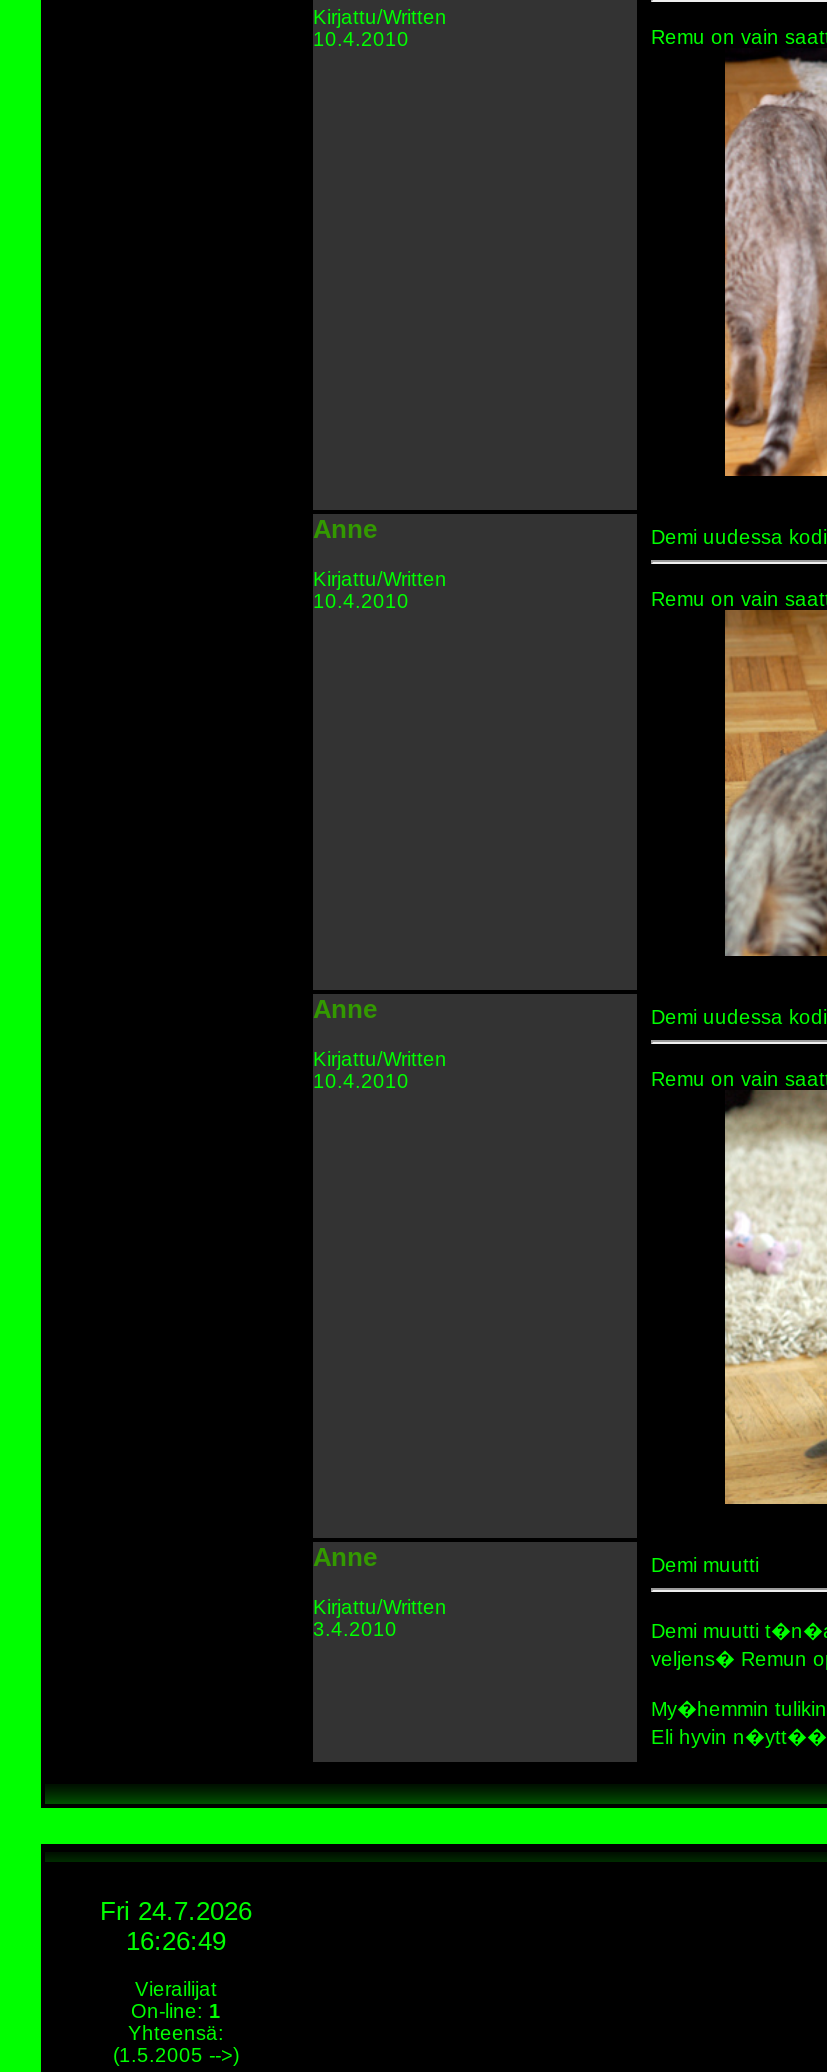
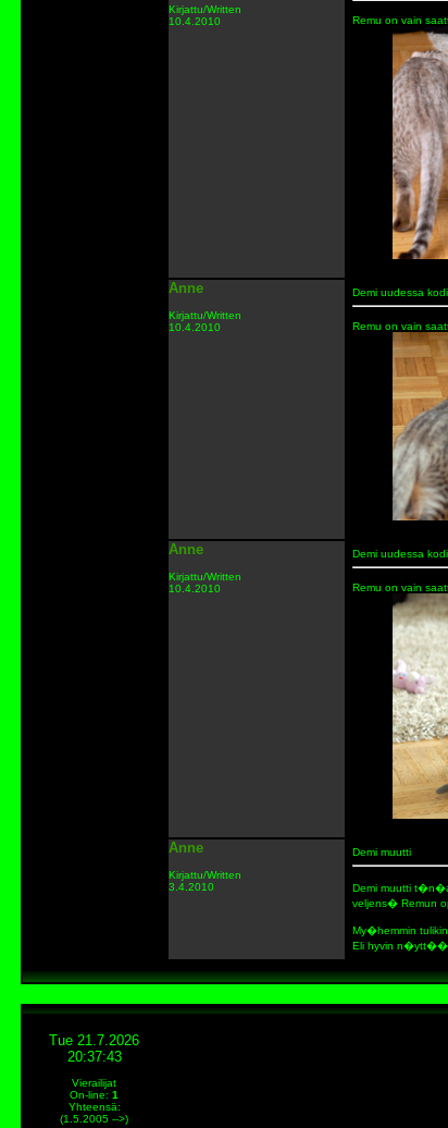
- Fri 24.7.2026
- 16:26:49
+ Tue 21.7.2026
+ 20:37:43
